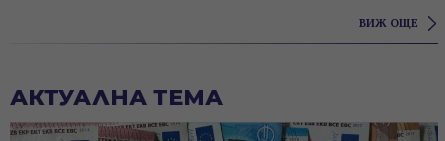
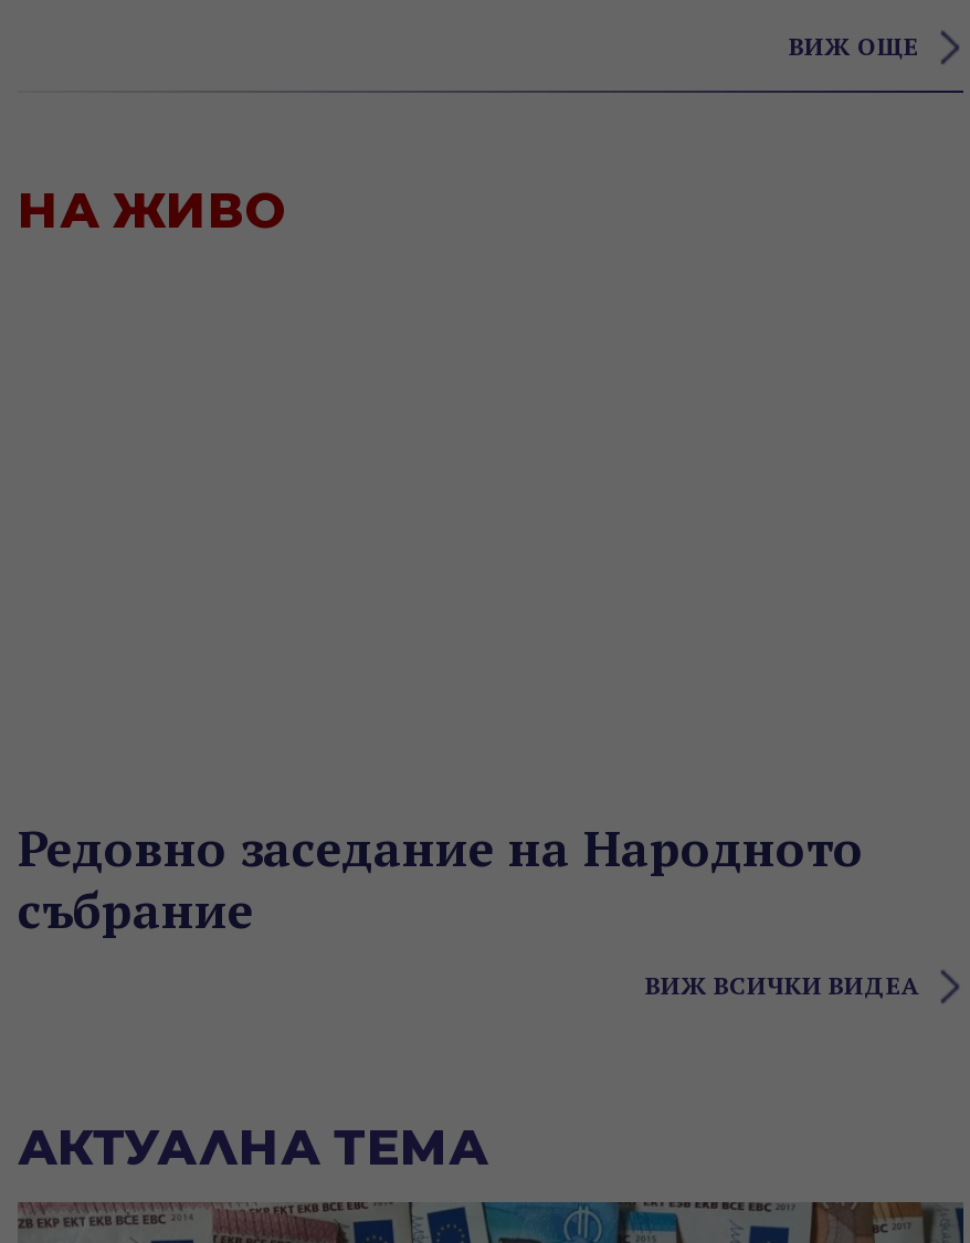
+ НА ЖИВО

+ Редовно заседание на Народното
+ събрание
+ ВИЖ ВСИЧКИ ВИДЕА
